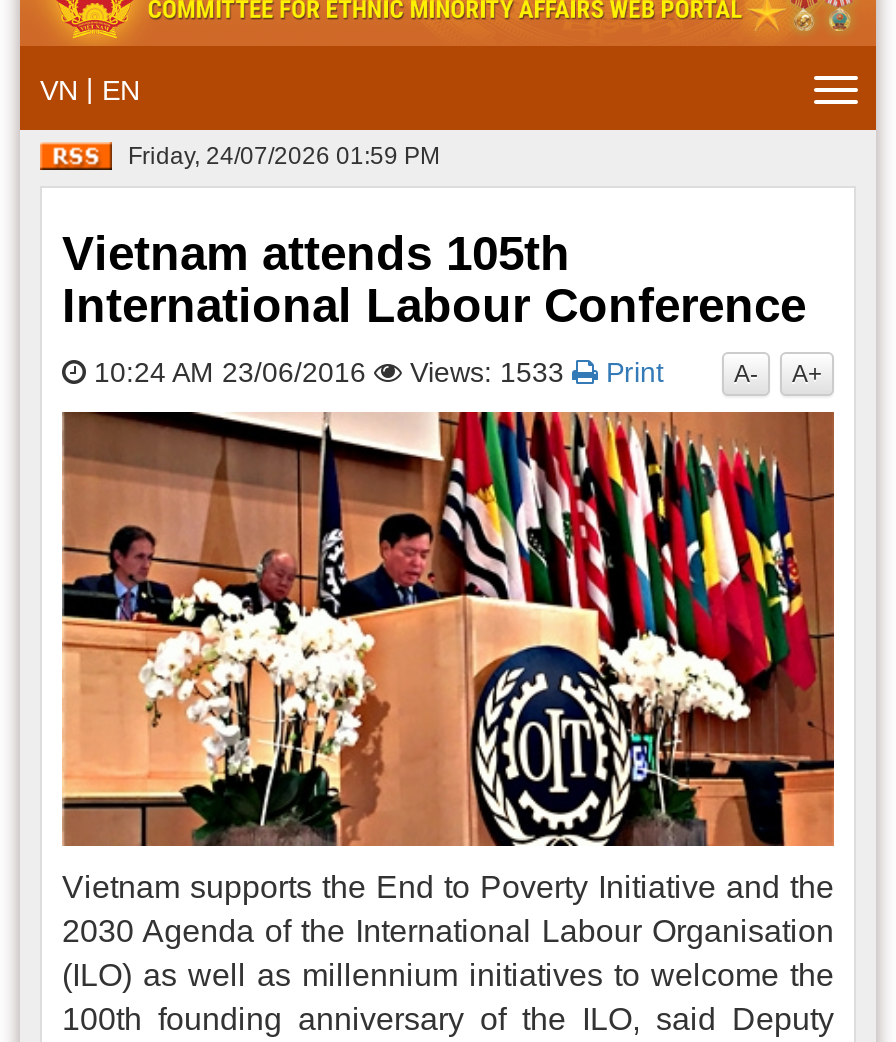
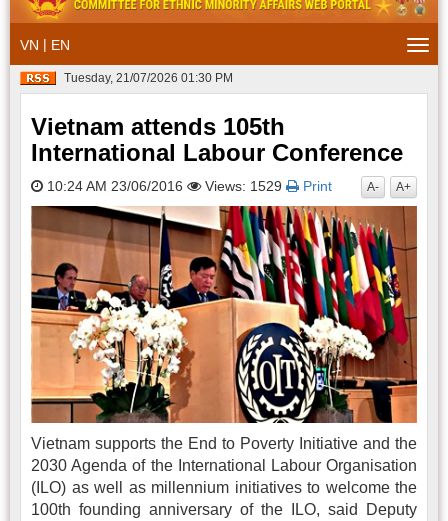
- Friday, 24/07/2026 01:59 PM
+ Tuesday, 21/07/2026 01:30 PM

- 10:24 AM 23/06/2016 Views: 1533 Print
+ 10:24 AM 23/06/2016 Views: 1529 Print
